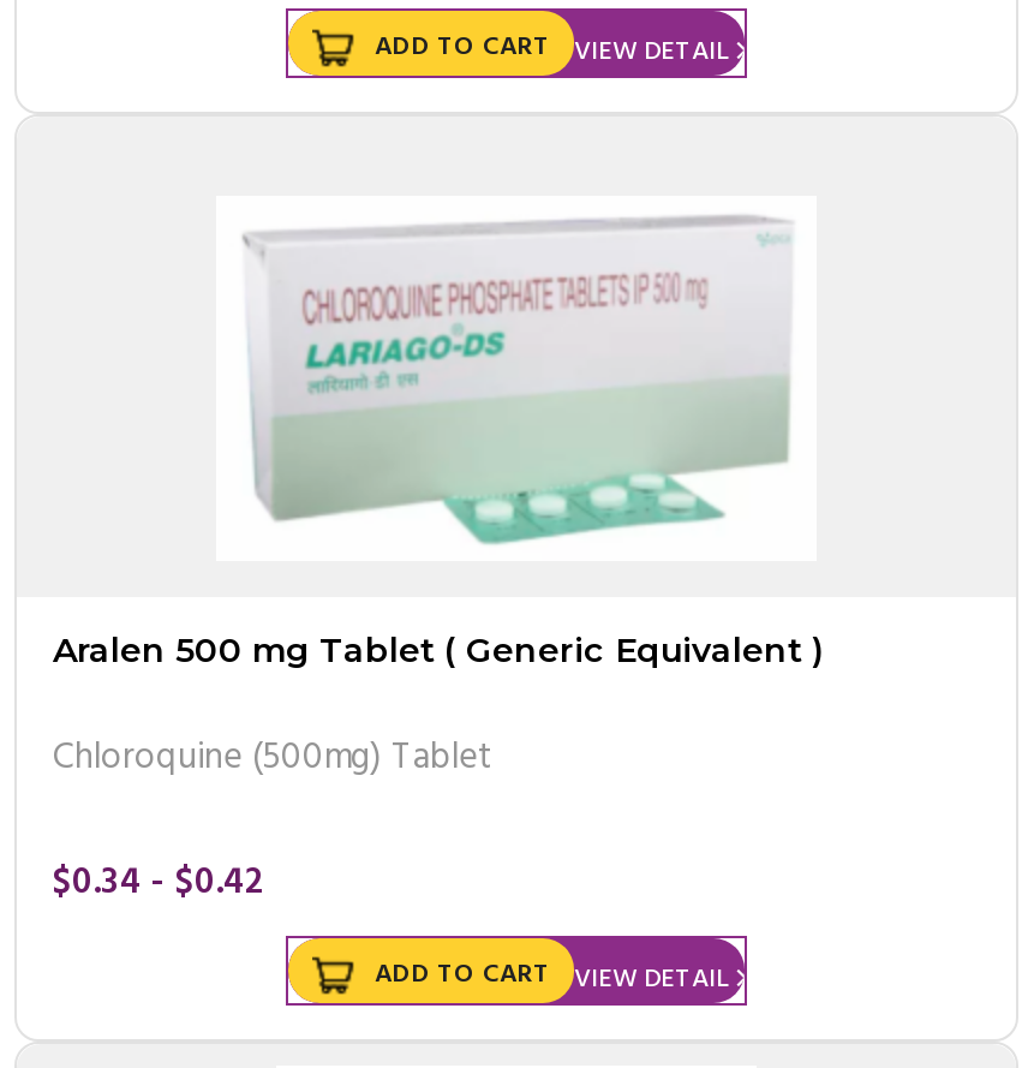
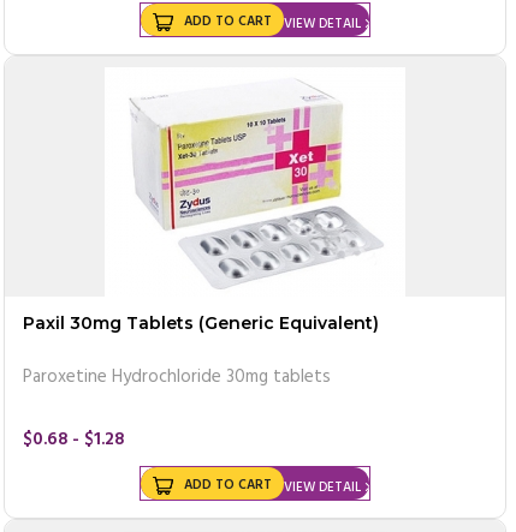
- [image]
- Aralen 500 mg Tablet ( Generic Equivalent )
+ [image]
+ Paxil 30mg Tablets (Generic Equivalent)

- Chloroquine (500mg) Tablet
+ Paroxetine Hydrochloride 30mg tablets

- $0.34 - $0.42
+ $0.68 - $1.28
